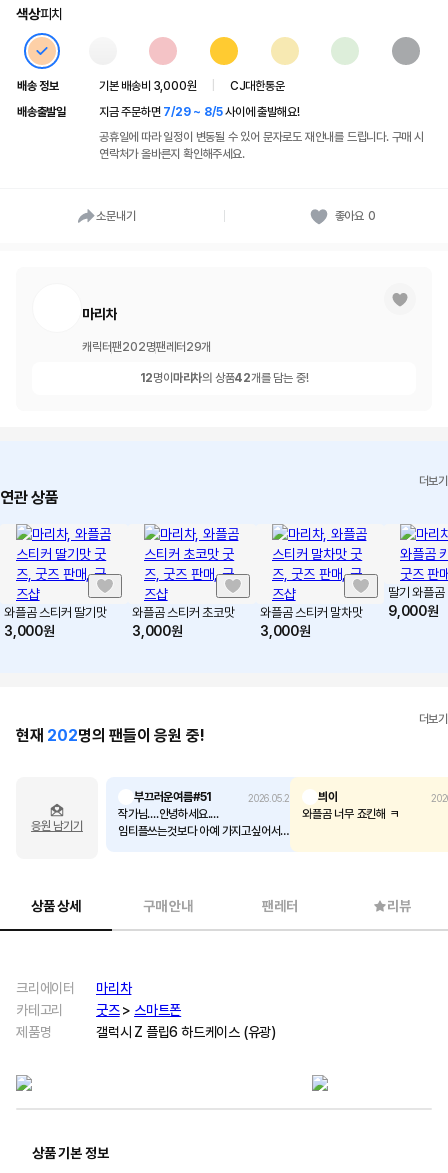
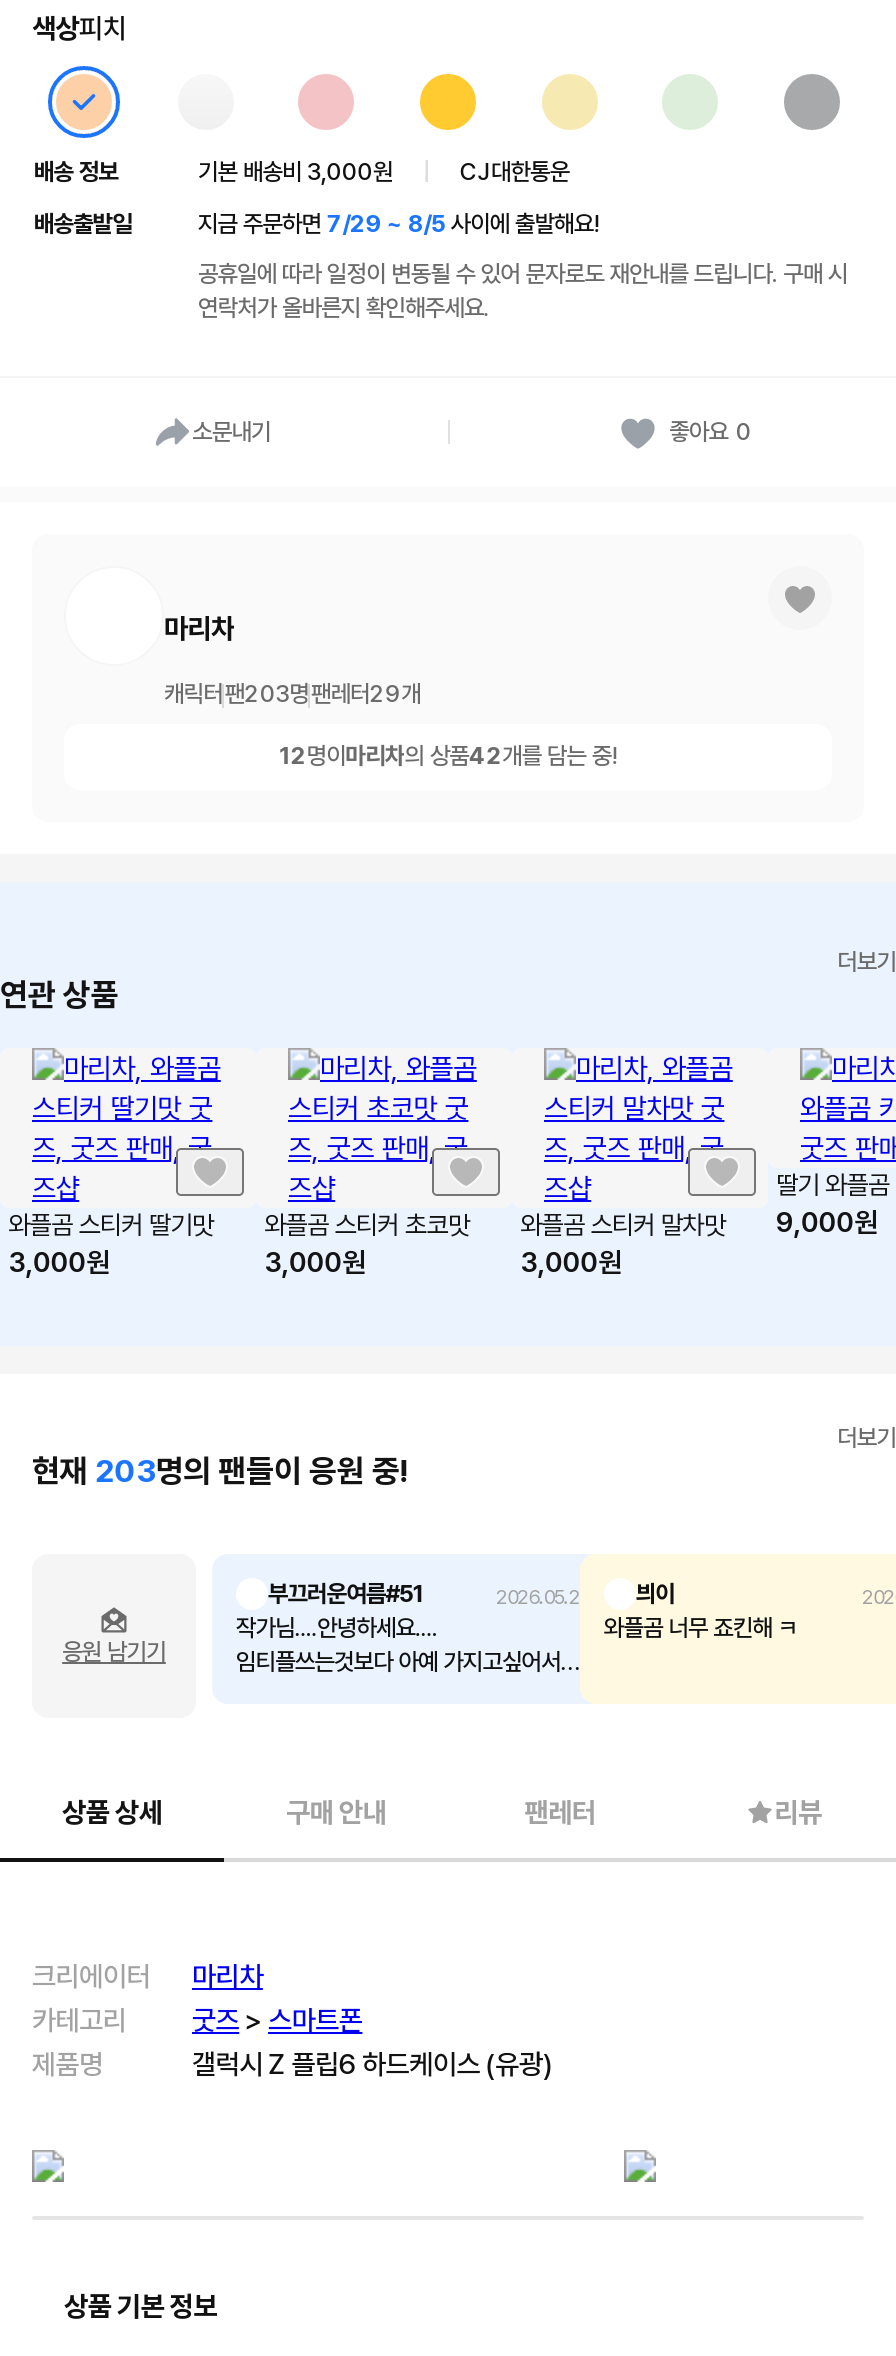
- 캐릭터 팬202명팬레터29개
+ 캐릭터 팬203명팬레터29개

- 현재 202명의 팬들이 응원 중!
+ 현재 203명의 팬들이 응원 중!
